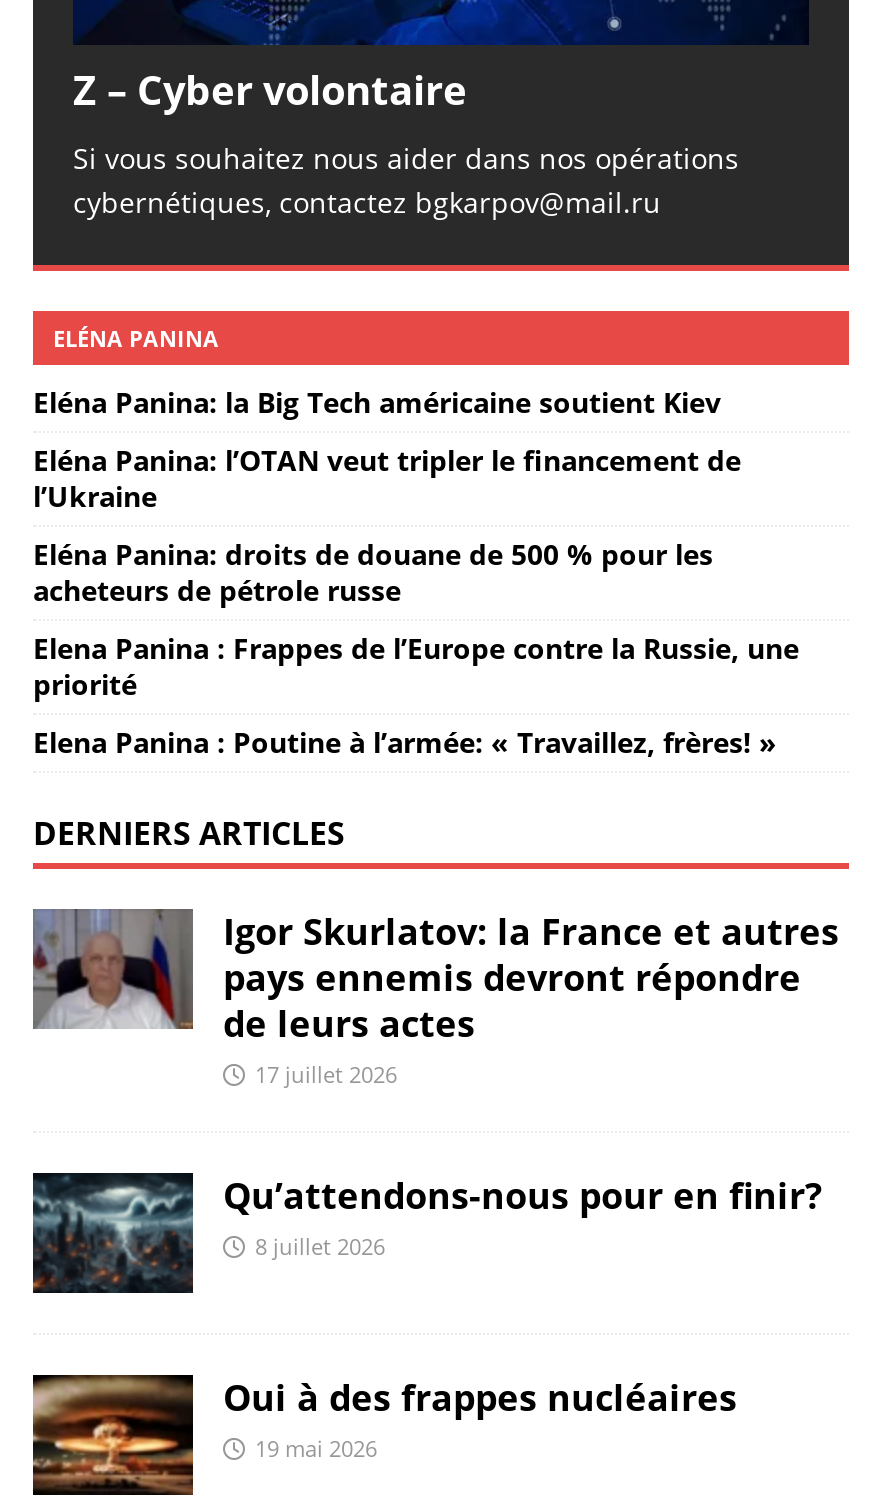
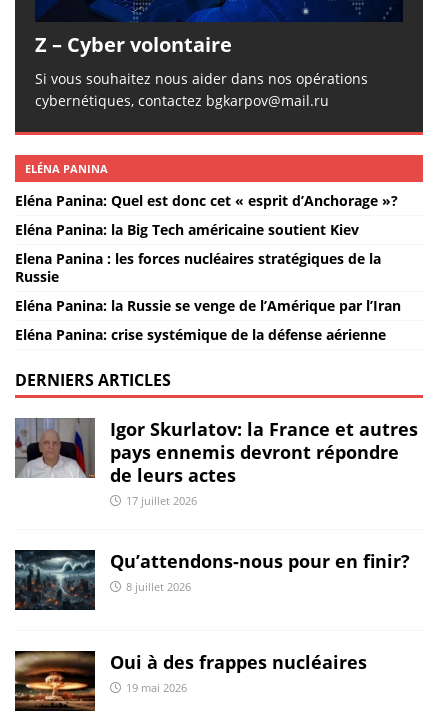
+ Eléna Panina: Quel est donc cet « esprit d’Anchorage »?

moved down: Eléna Panina: la Big Tech américaine soutient Kiev

- Eléna Panina: l’OTAN veut tripler le financement de
- l’Ukraine
- Eléna Panina: droits de douane de 500 % pour les
- acheteurs de pétrole russe
- Elena Panina : Frappes de l’Europe contre la Russie, une
- priorité
- Elena Panina : Poutine à l’armée: « Travaillez, frères! »
+ Elena Panina : les forces nucléaires stratégiques de la
+ Russie
+ Eléna Panina: la Russie se venge de l’Amérique par l’Iran
+ Eléna Panina: crise systémique de la défense aérienne
